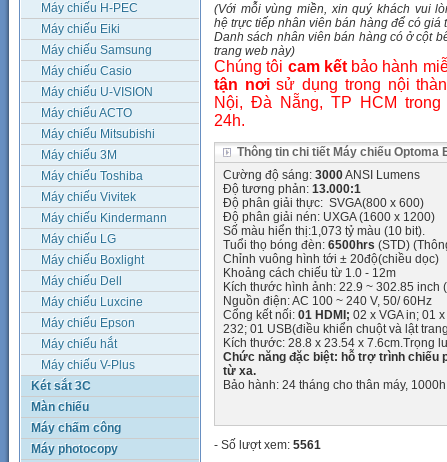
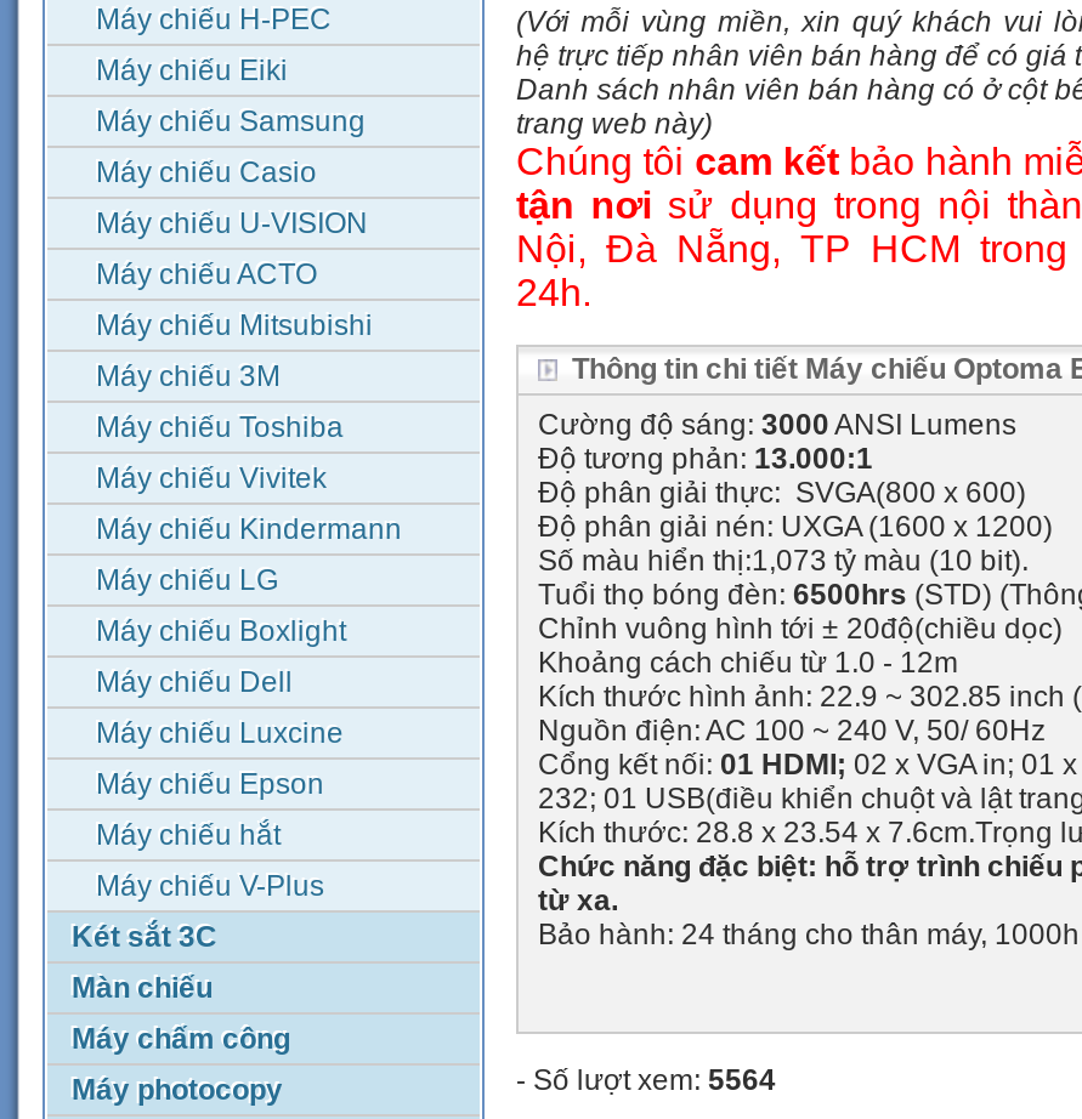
- - Số lượt xem: 5561
+ - Số lượt xem: 5564
